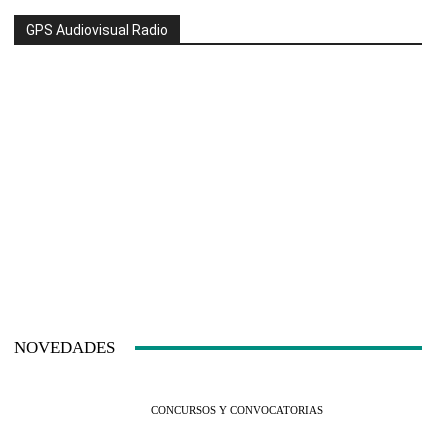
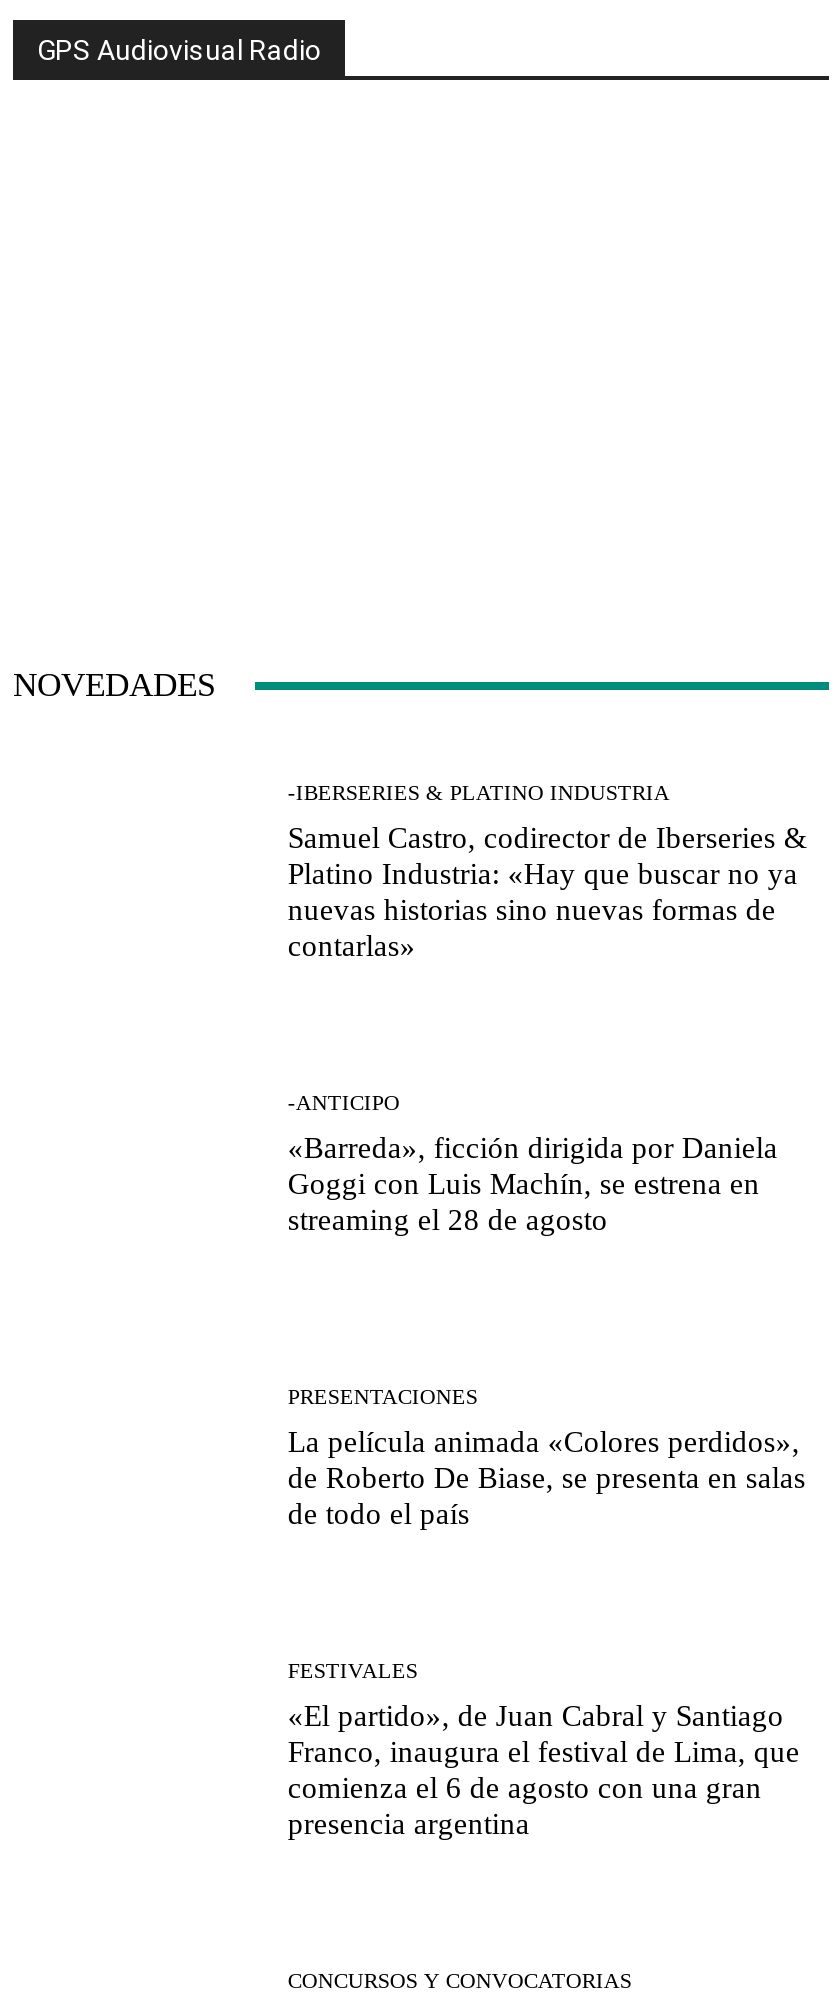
+ -IBERSERIES & PLATINO INDUSTRIA
+ Samuel Castro, codirector de Iberseries &
+ Platino Industria: «Hay que buscar no ya
+ nuevas historias sino nuevas formas de
+ contarlas»

+ -ANTICIPO
+ «Barreda», ficción dirigida por Daniela
+ Goggi con Luis Machín, se estrena en
+ streaming el 28 de agosto

+ PRESENTACIONES
+ La película animada «Colores perdidos»,
+ de Roberto De Biase, se presenta en salas
+ de todo el país

+ FESTIVALES
+ «El partido», de Juan Cabral y Santiago
+ Franco, inaugura el festival de Lima, que
+ comienza el 6 de agosto con una gran
+ presencia argentina
